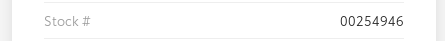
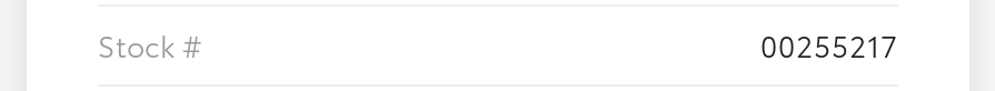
- 00254946
+ 00255217
